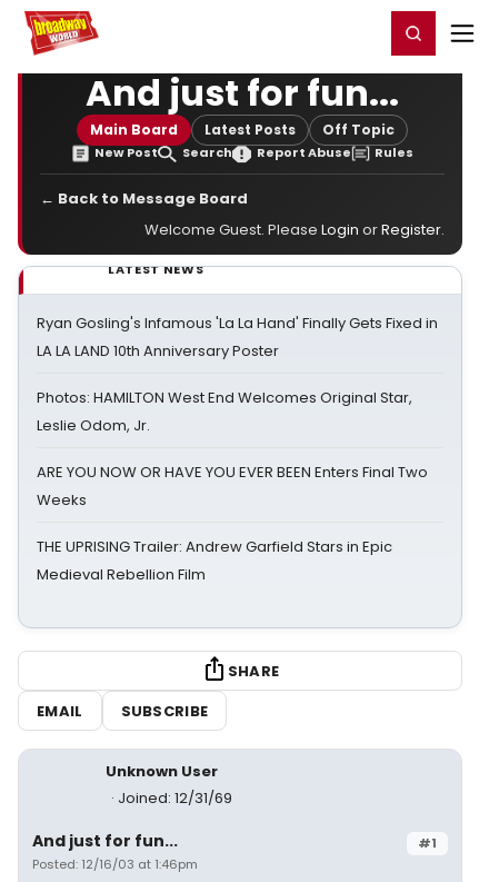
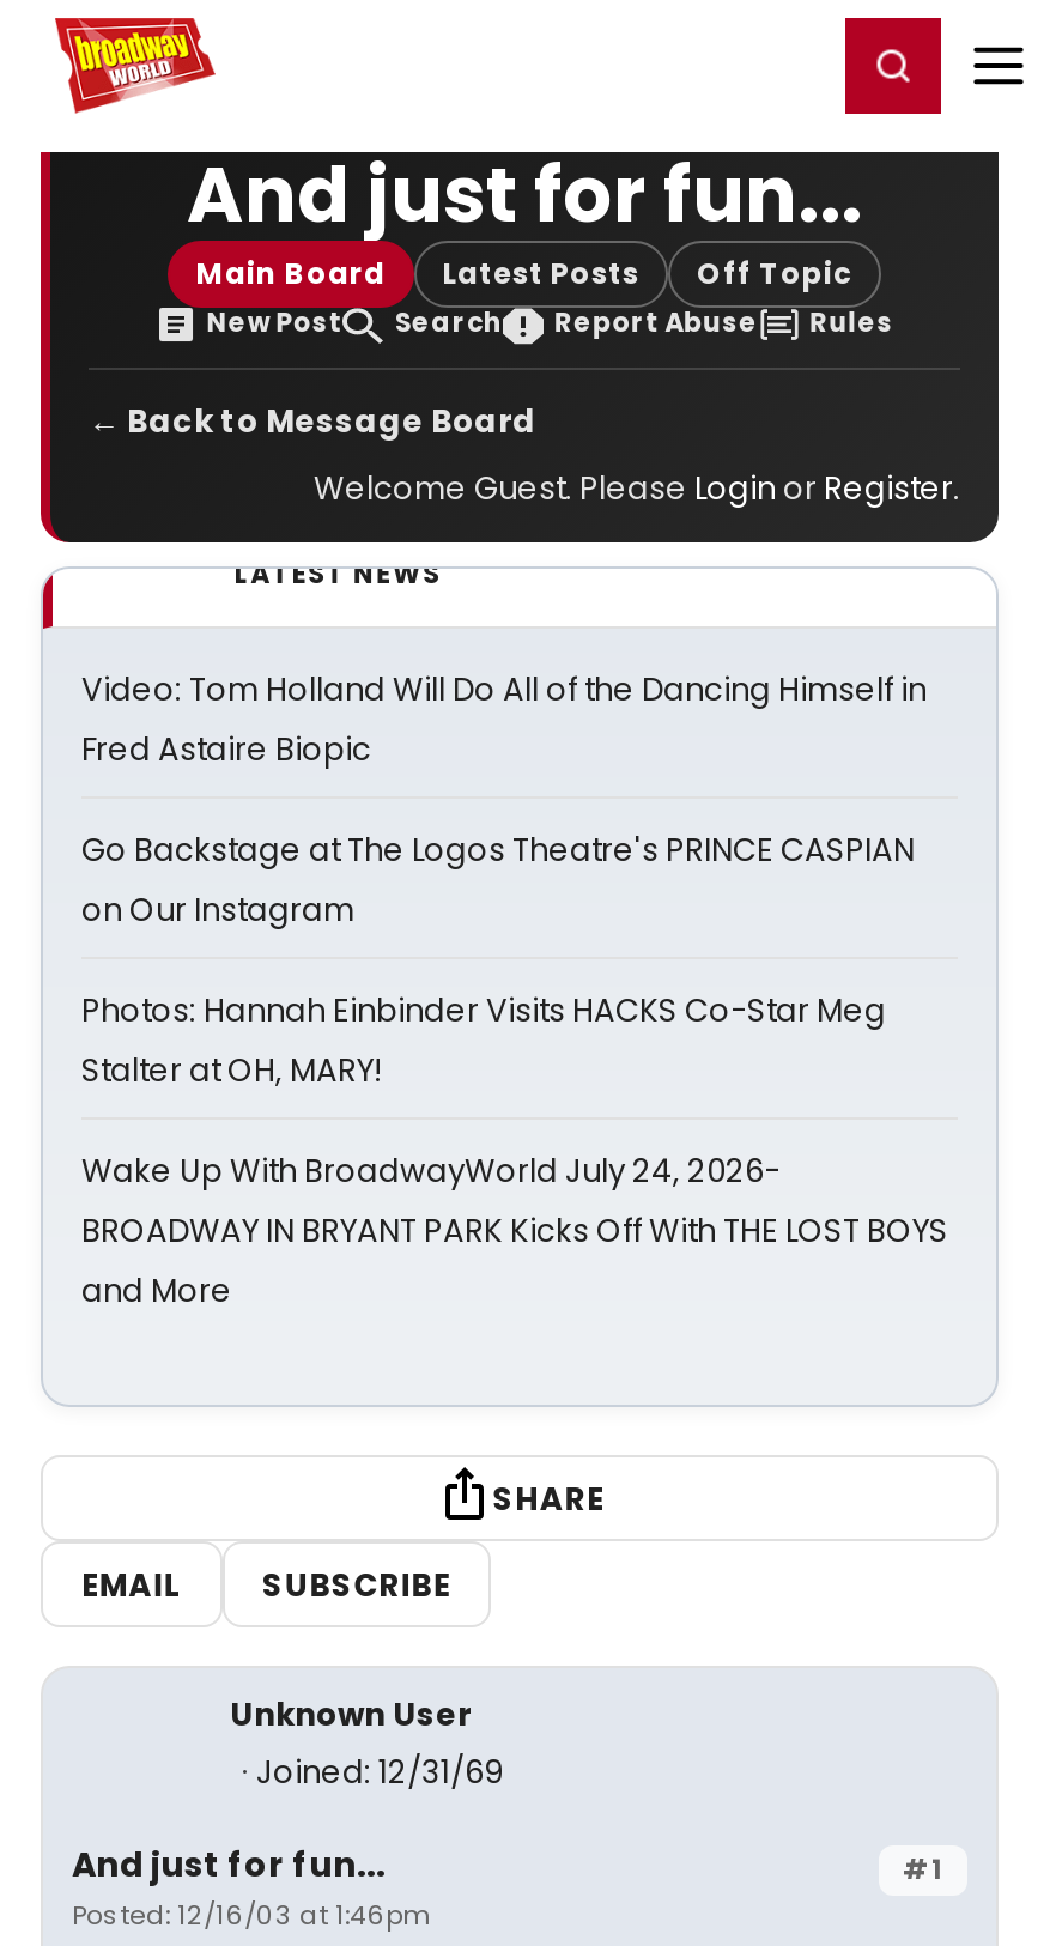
- Ryan Gosling's Infamous 'La La Hand' Finally Gets Fixed in
- LA LA LAND 10th Anniversary Poster
+ Video: Tom Holland Will Do All of the Dancing Himself in
+ Fred Astaire Biopic

- Photos: HAMILTON West End Welcomes Original Star,
- Leslie Odom, Jr.
+ Go Backstage at The Logos Theatre's PRINCE CASPIAN
+ on Our Instagram

- ARE YOU NOW OR HAVE YOU EVER BEEN Enters Final Two
- Weeks
+ Photos: Hannah Einbinder Visits HACKS Co-Star Meg
+ Stalter at OH, MARY!

- THE UPRISING Trailer: Andrew Garfield Stars in Epic
- Medieval Rebellion Film
+ Wake Up With BroadwayWorld July 24, 2026-
+ BROADWAY IN BRYANT PARK Kicks Off With THE LOST BOYS
+ and More
